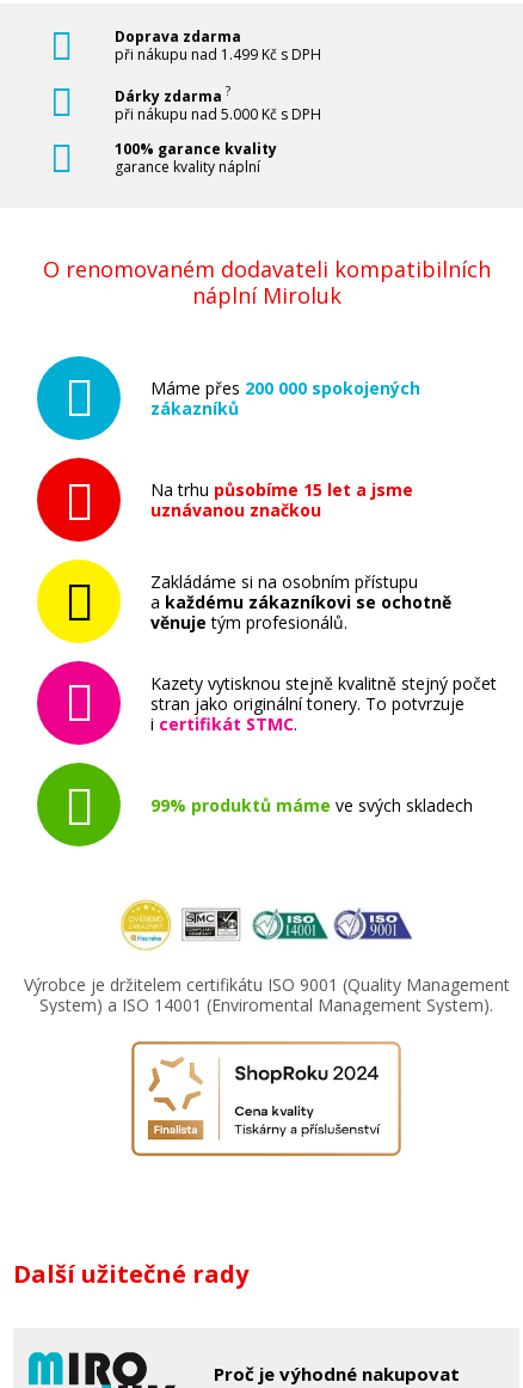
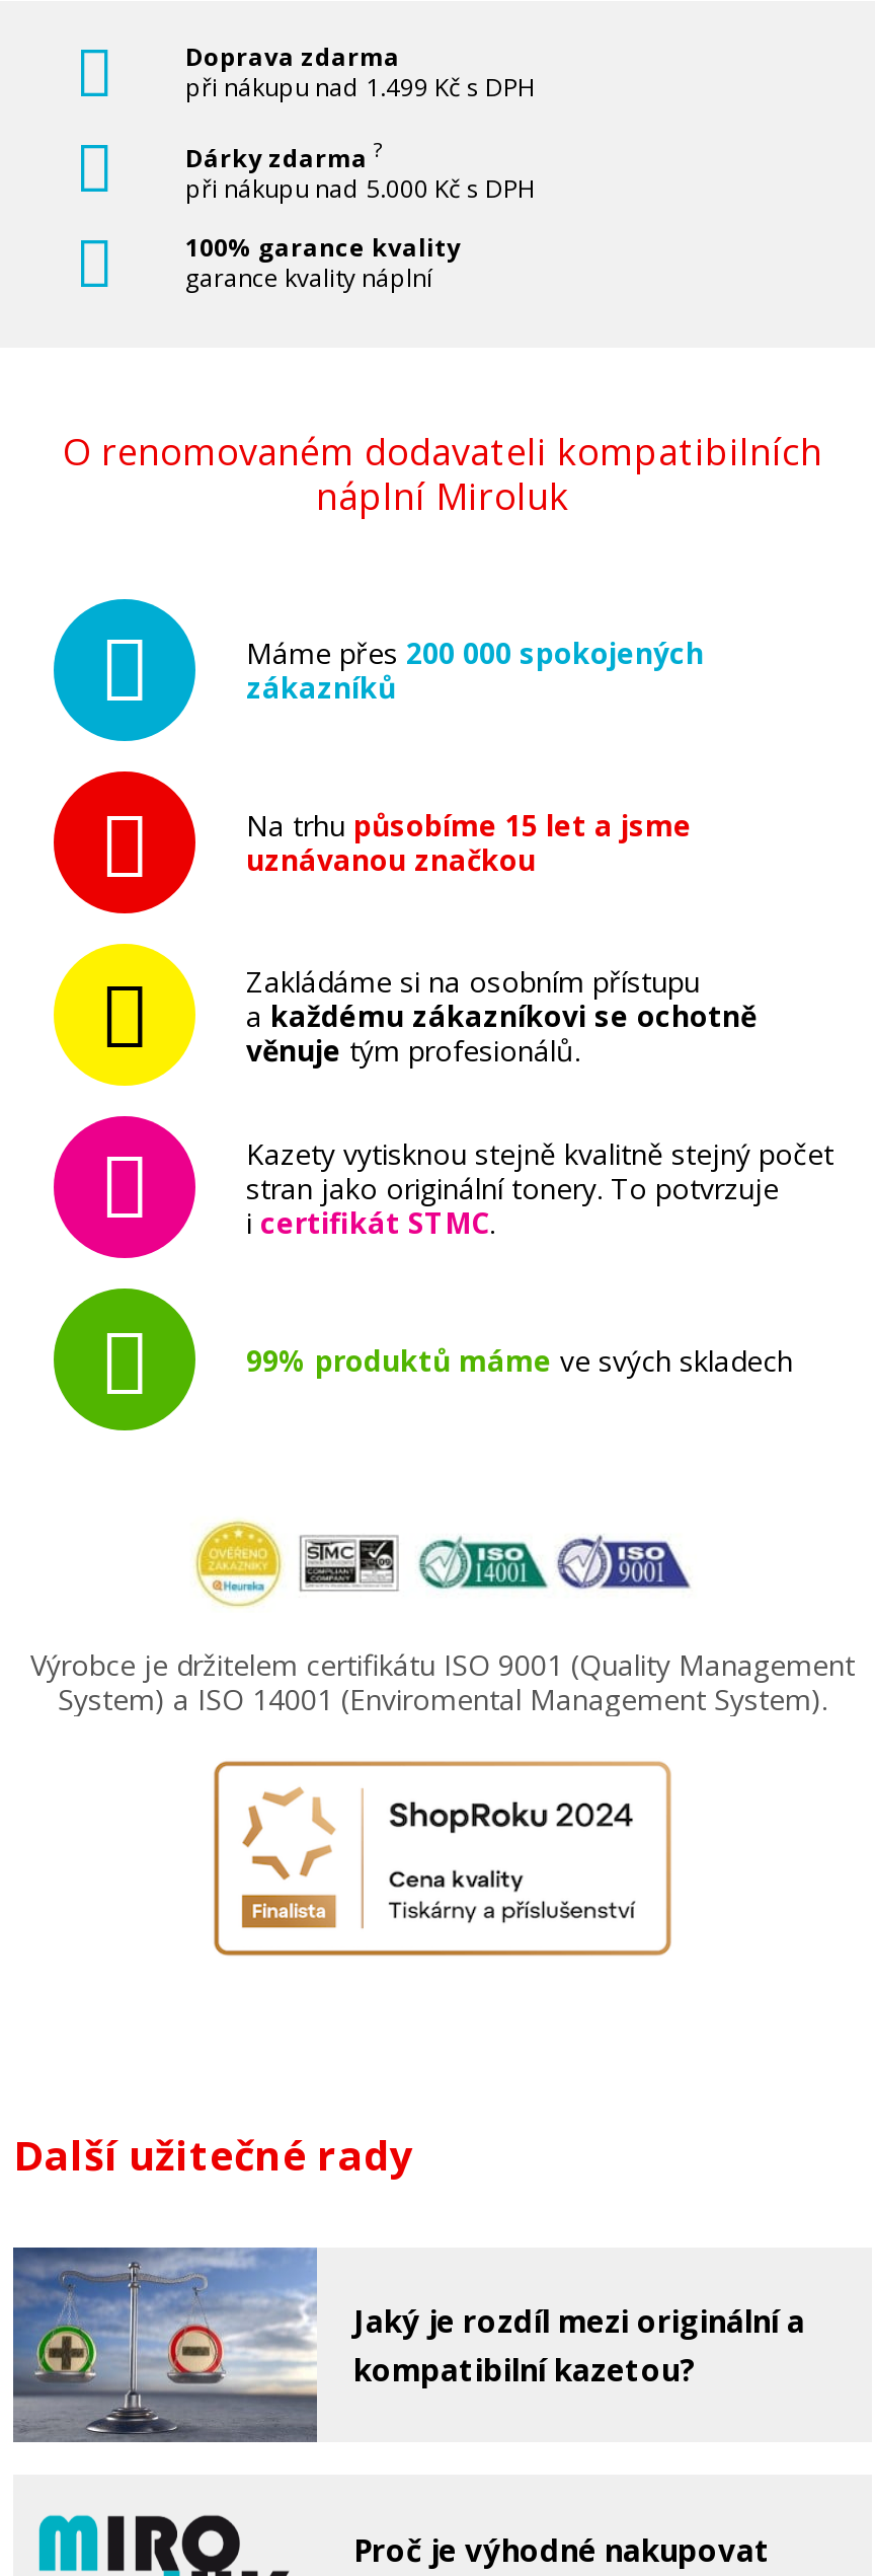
+ [image]
+ Jaký je rozdíl mezi originální a
+ kompatibilní kazetou?
